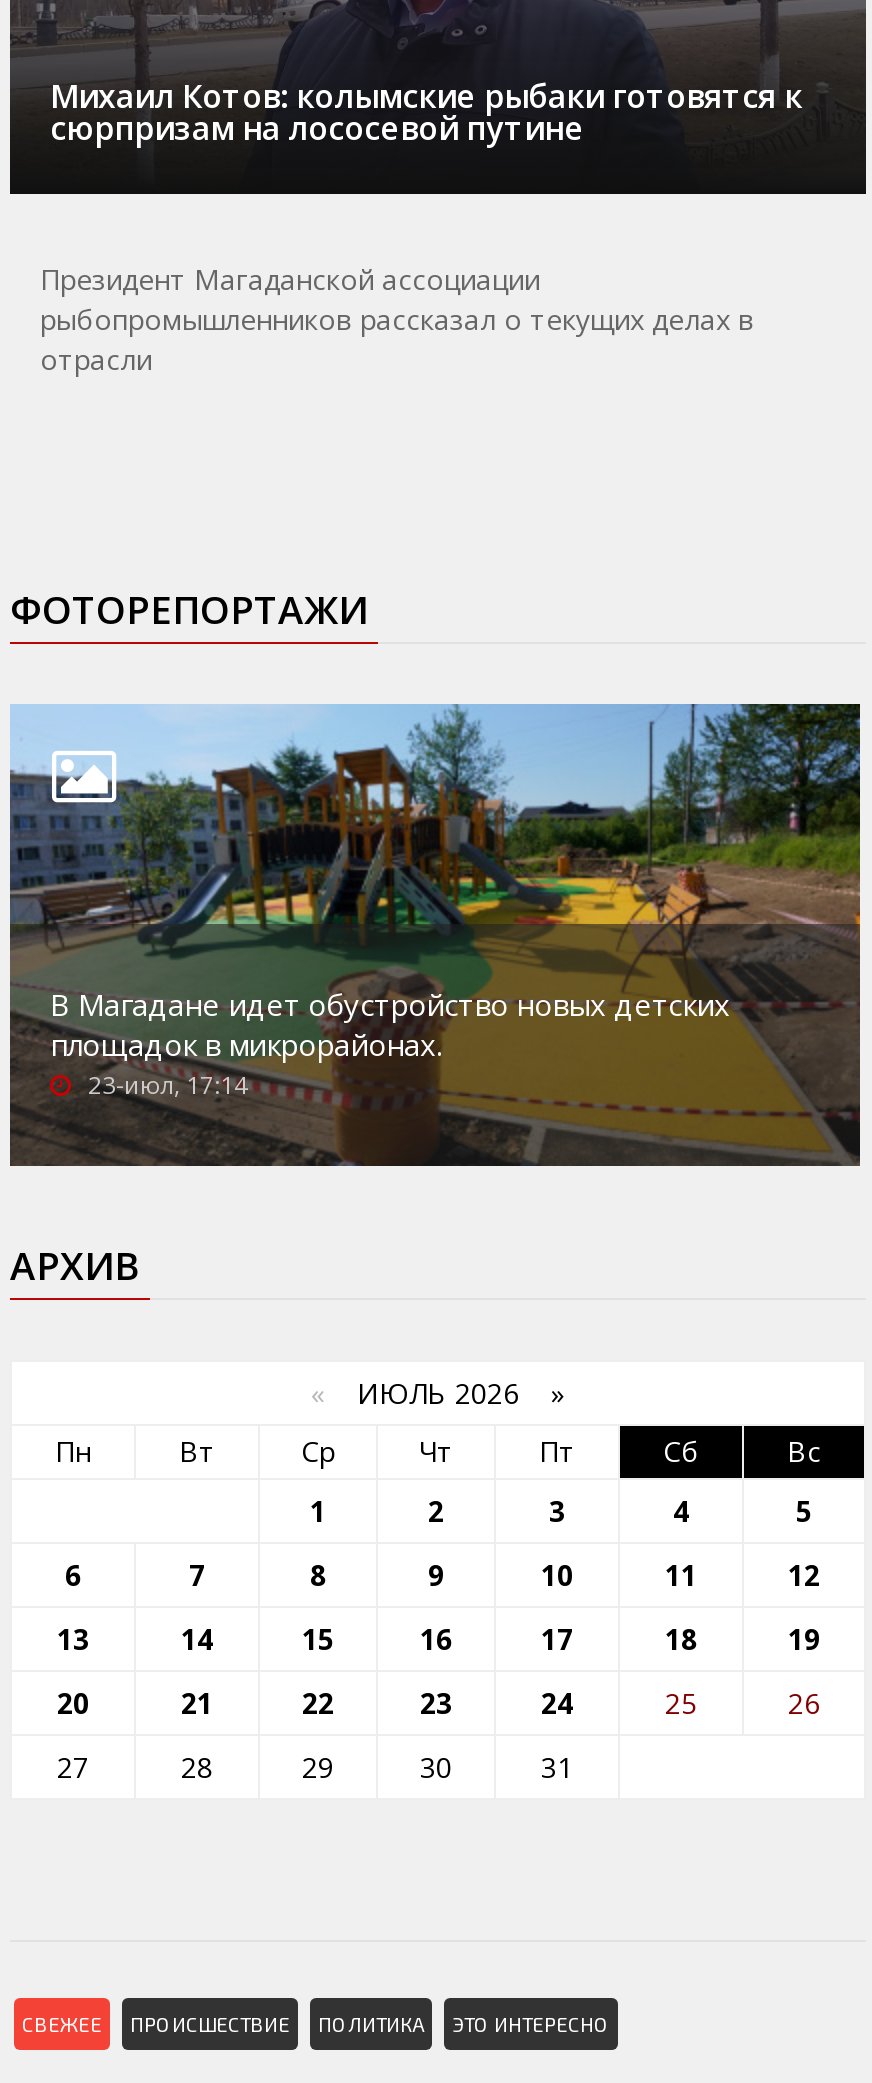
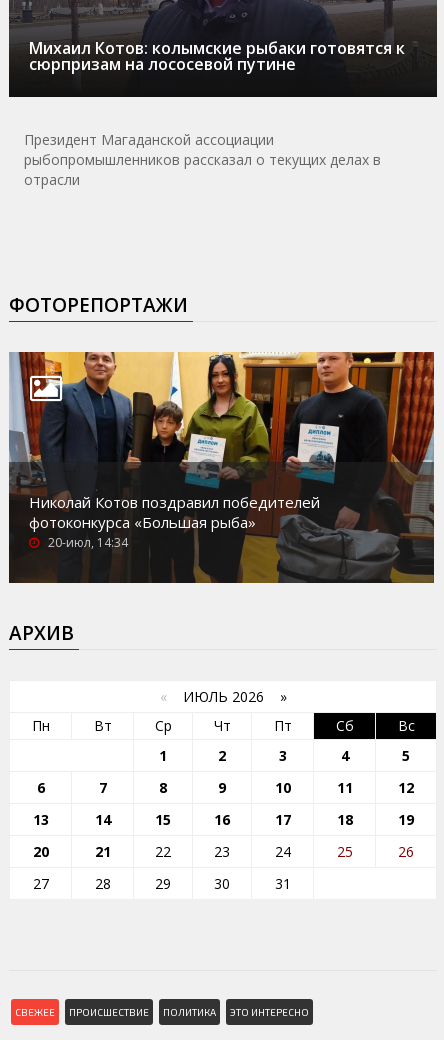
- [image]
- В Магадане идет обустройство новых детских
- площадок в микрорайонах.
- 23-июл, 17:14
+ [image]
+ Николай Котов поздравил победителей
+ фотоконкурса «Большая рыба»
+ 20-июл, 14:34
